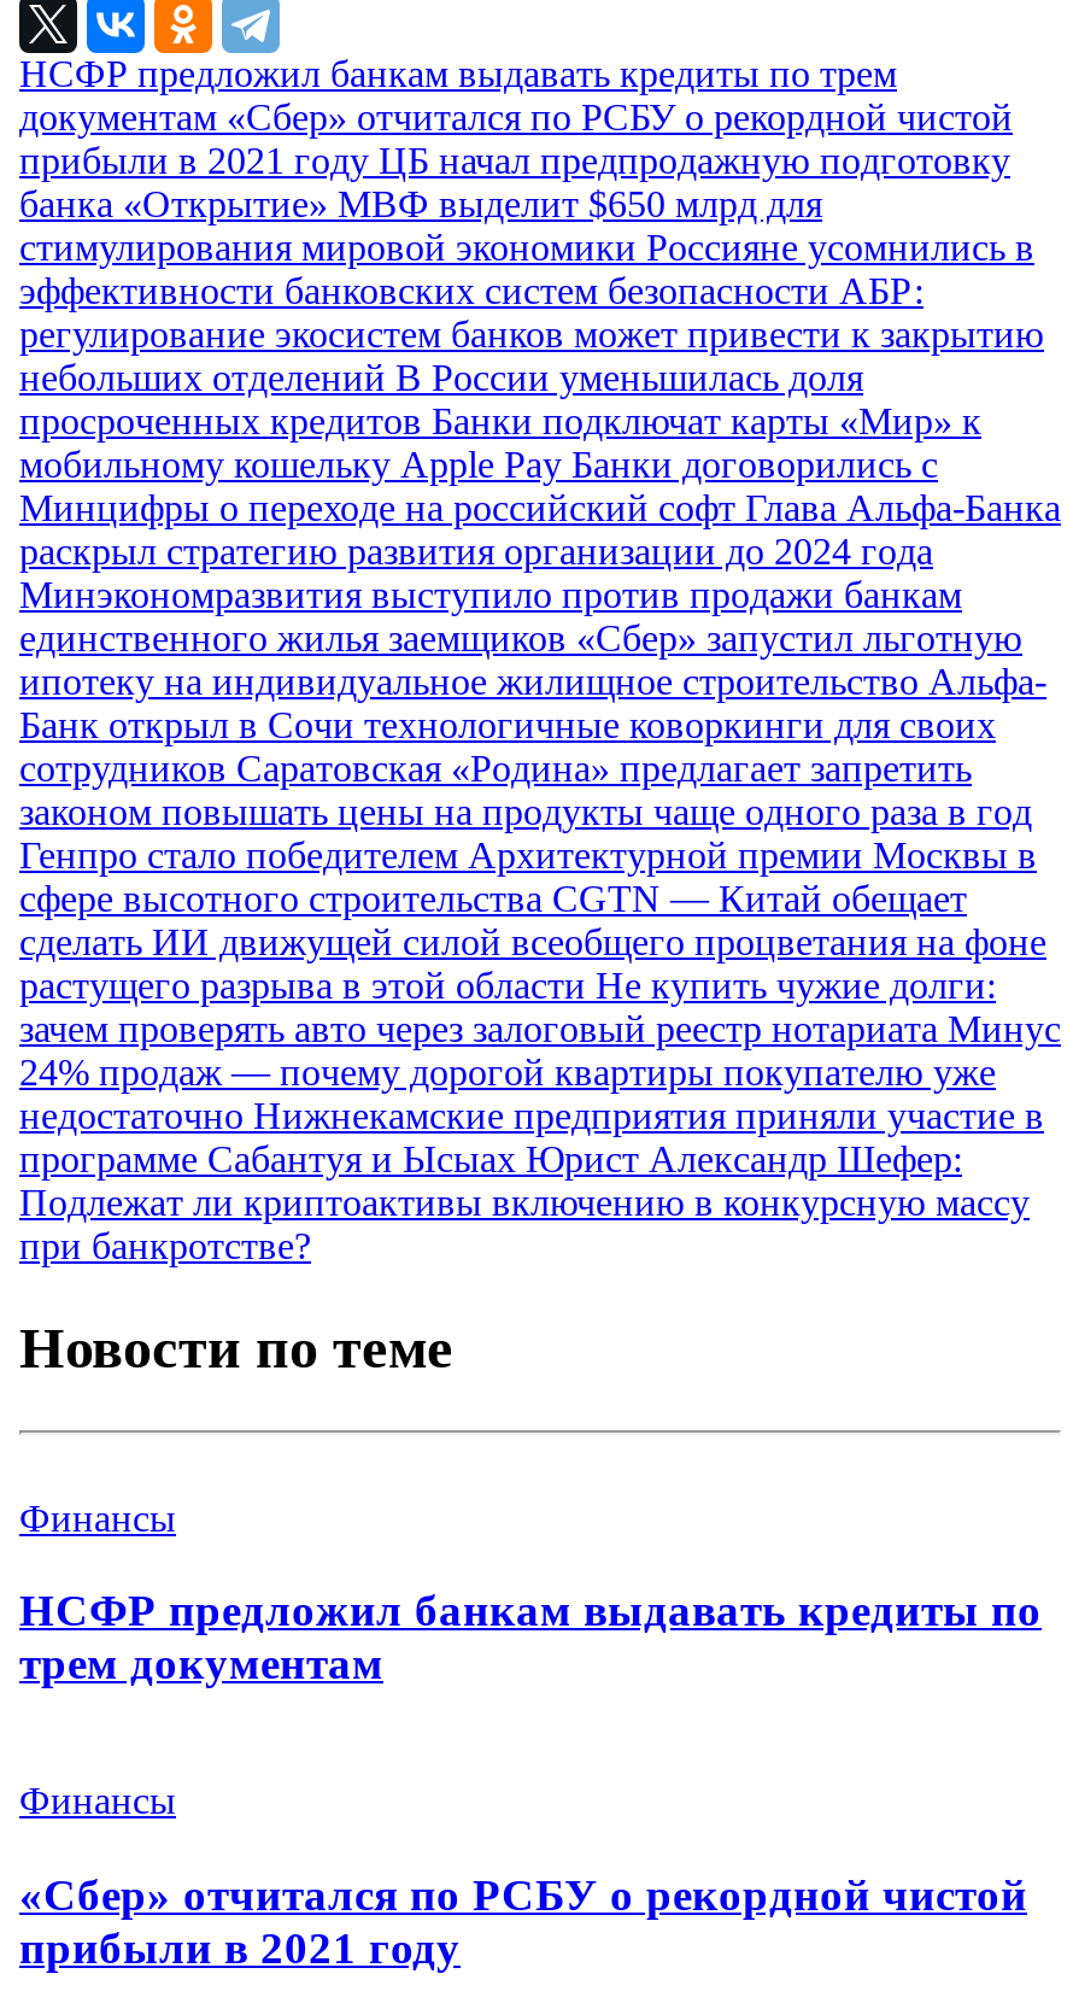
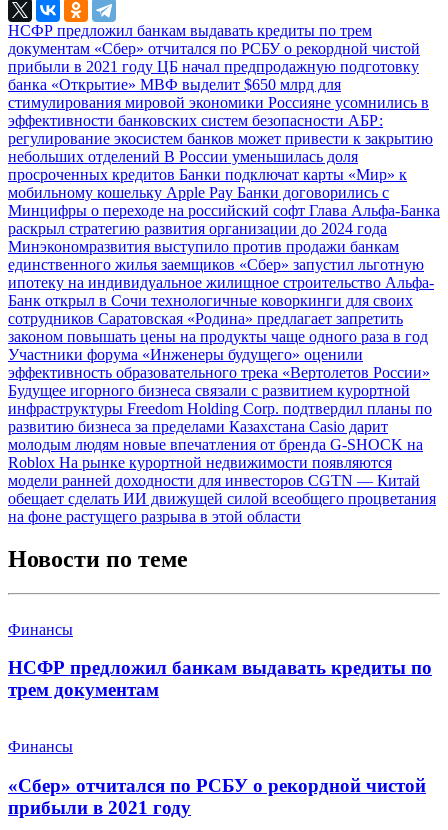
- Генпро стало победителем Архитектурной премии Москвы в
- сфере высотного строительства CGTN — Китай обещает
- сделать ИИ движущей силой всеобщего процветания на фоне
- растущего разрыва в этой области Не купить чужие долги:
- зачем проверять авто через залоговый реестр нотариата Минус
- 24% продаж — почему дорогой квартиры покупателю уже
- недостаточно Нижнекамские предприятия приняли участие в
- программе Сабантуя и Ысыах Юрист Александр Шефер:
- Подлежат ли криптоактивы включению в конкурсную массу
- при банкротстве?
+ Участники форума «Инженеры будущего» оценили
+ эффективность образовательного трека «Вертолетов России»
+ Будущее игорного бизнеса связали с развитием курортной
+ инфраструктуры Freedom Holding Corp. подтвердил планы по
+ развитию бизнеса за пределами Казахстана Casio дарит
+ молодым людям новые впечатления от бренда G-SHOCK на
+ Roblox На рынке курортной недвижимости появляются
+ модели ранней доходности для инвесторов CGTN — Китай
+ обещает сделать ИИ движущей силой всеобщего процветания
+ на фоне растущего разрыва в этой области
